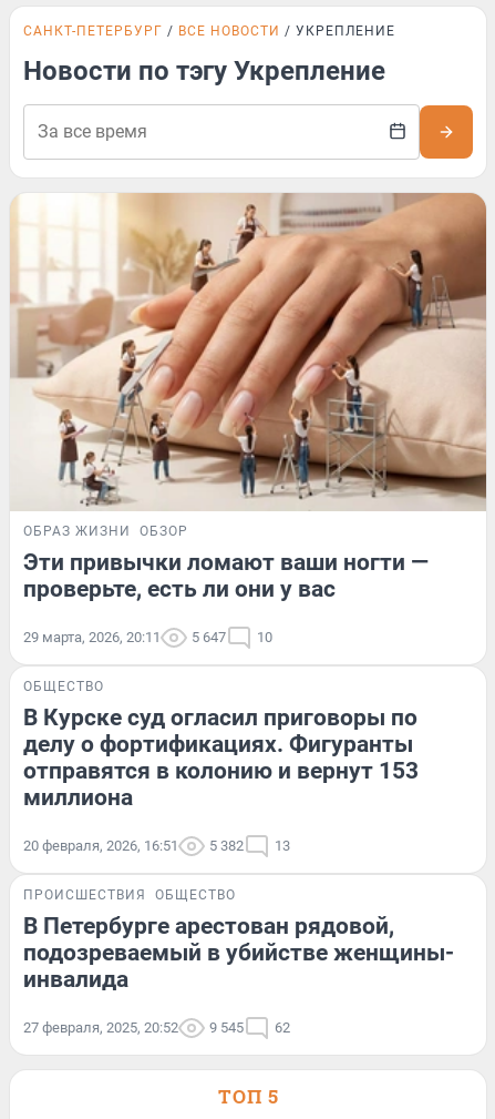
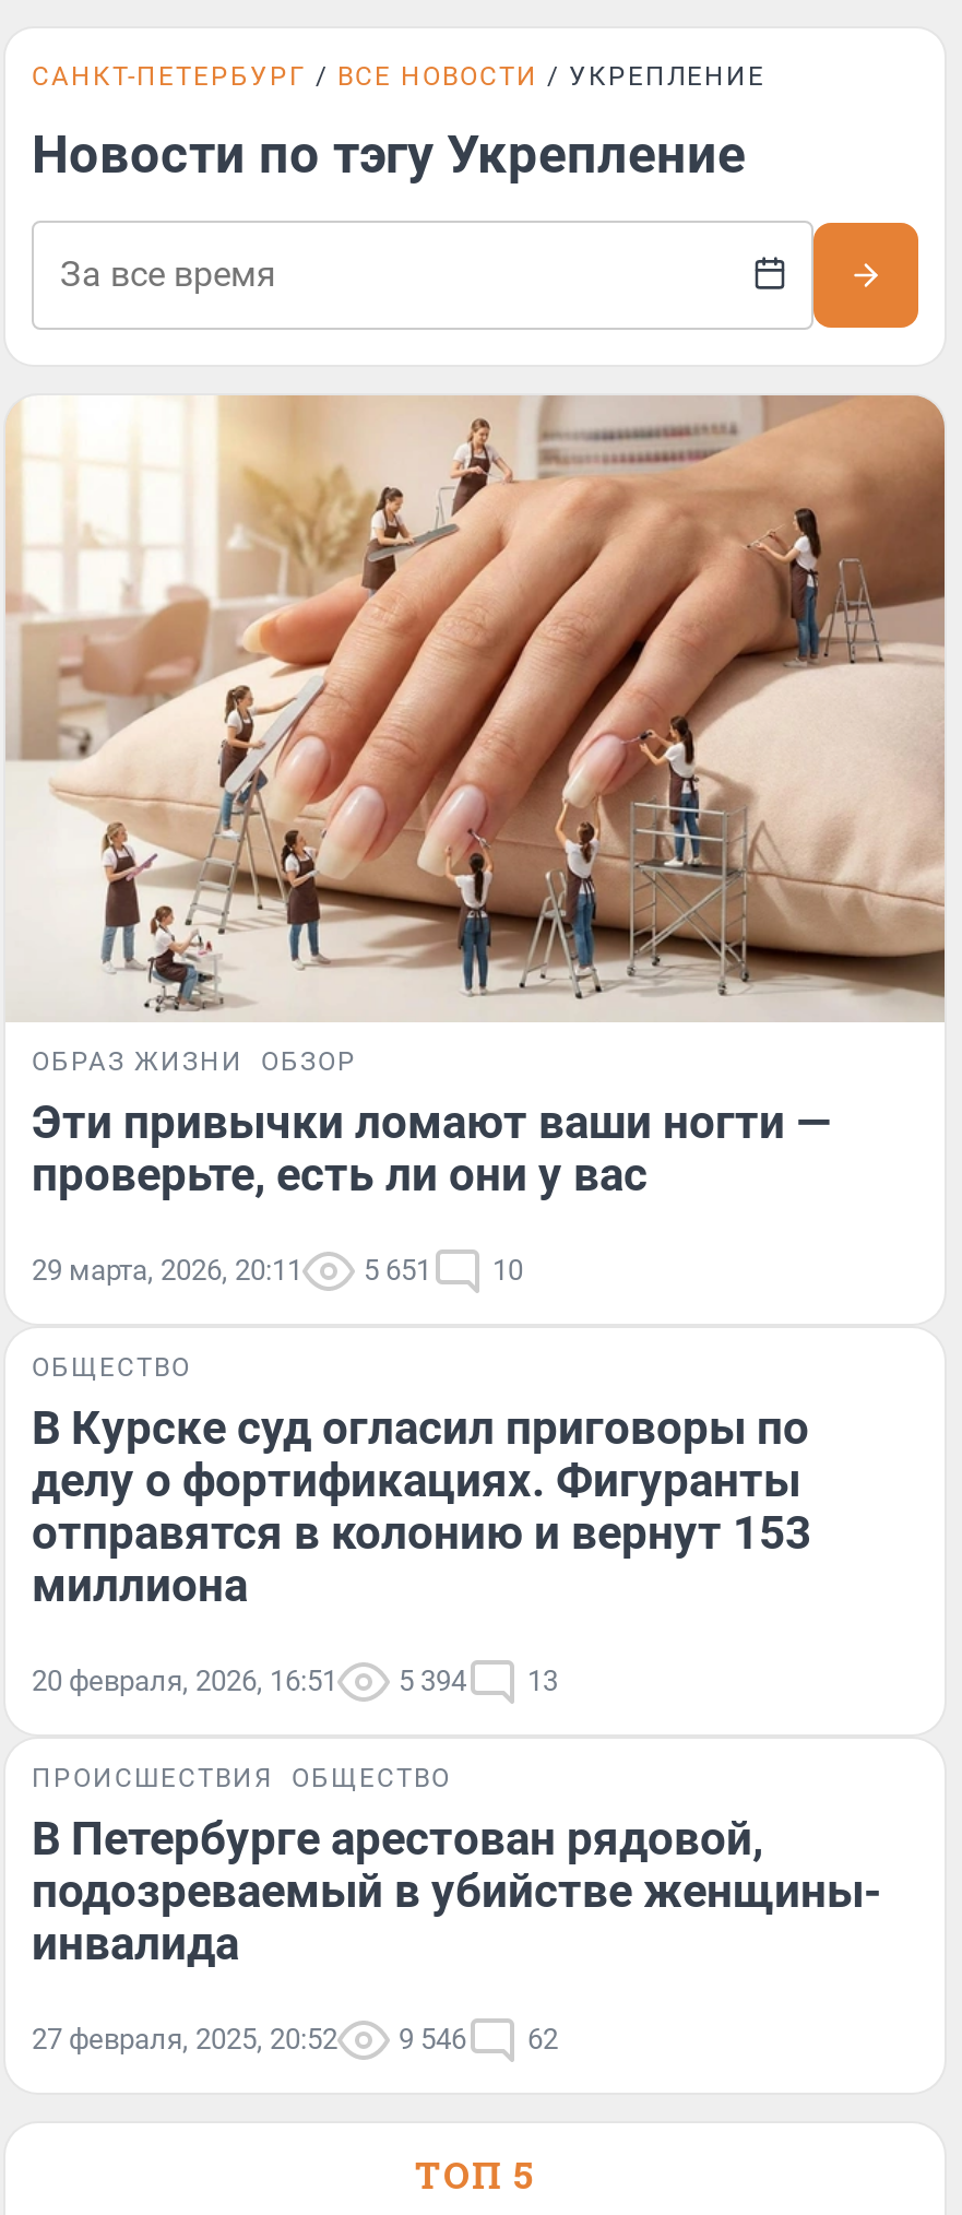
- 29 марта, 2026, 20:11 5 647 10
+ 29 марта, 2026, 20:11 5 651 10

- 20 февраля, 2026, 16:51 5 382 13
+ 20 февраля, 2026, 16:51 5 394 13

- 27 февраля, 2025, 20:52 9 545 62
+ 27 февраля, 2025, 20:52 9 546 62
